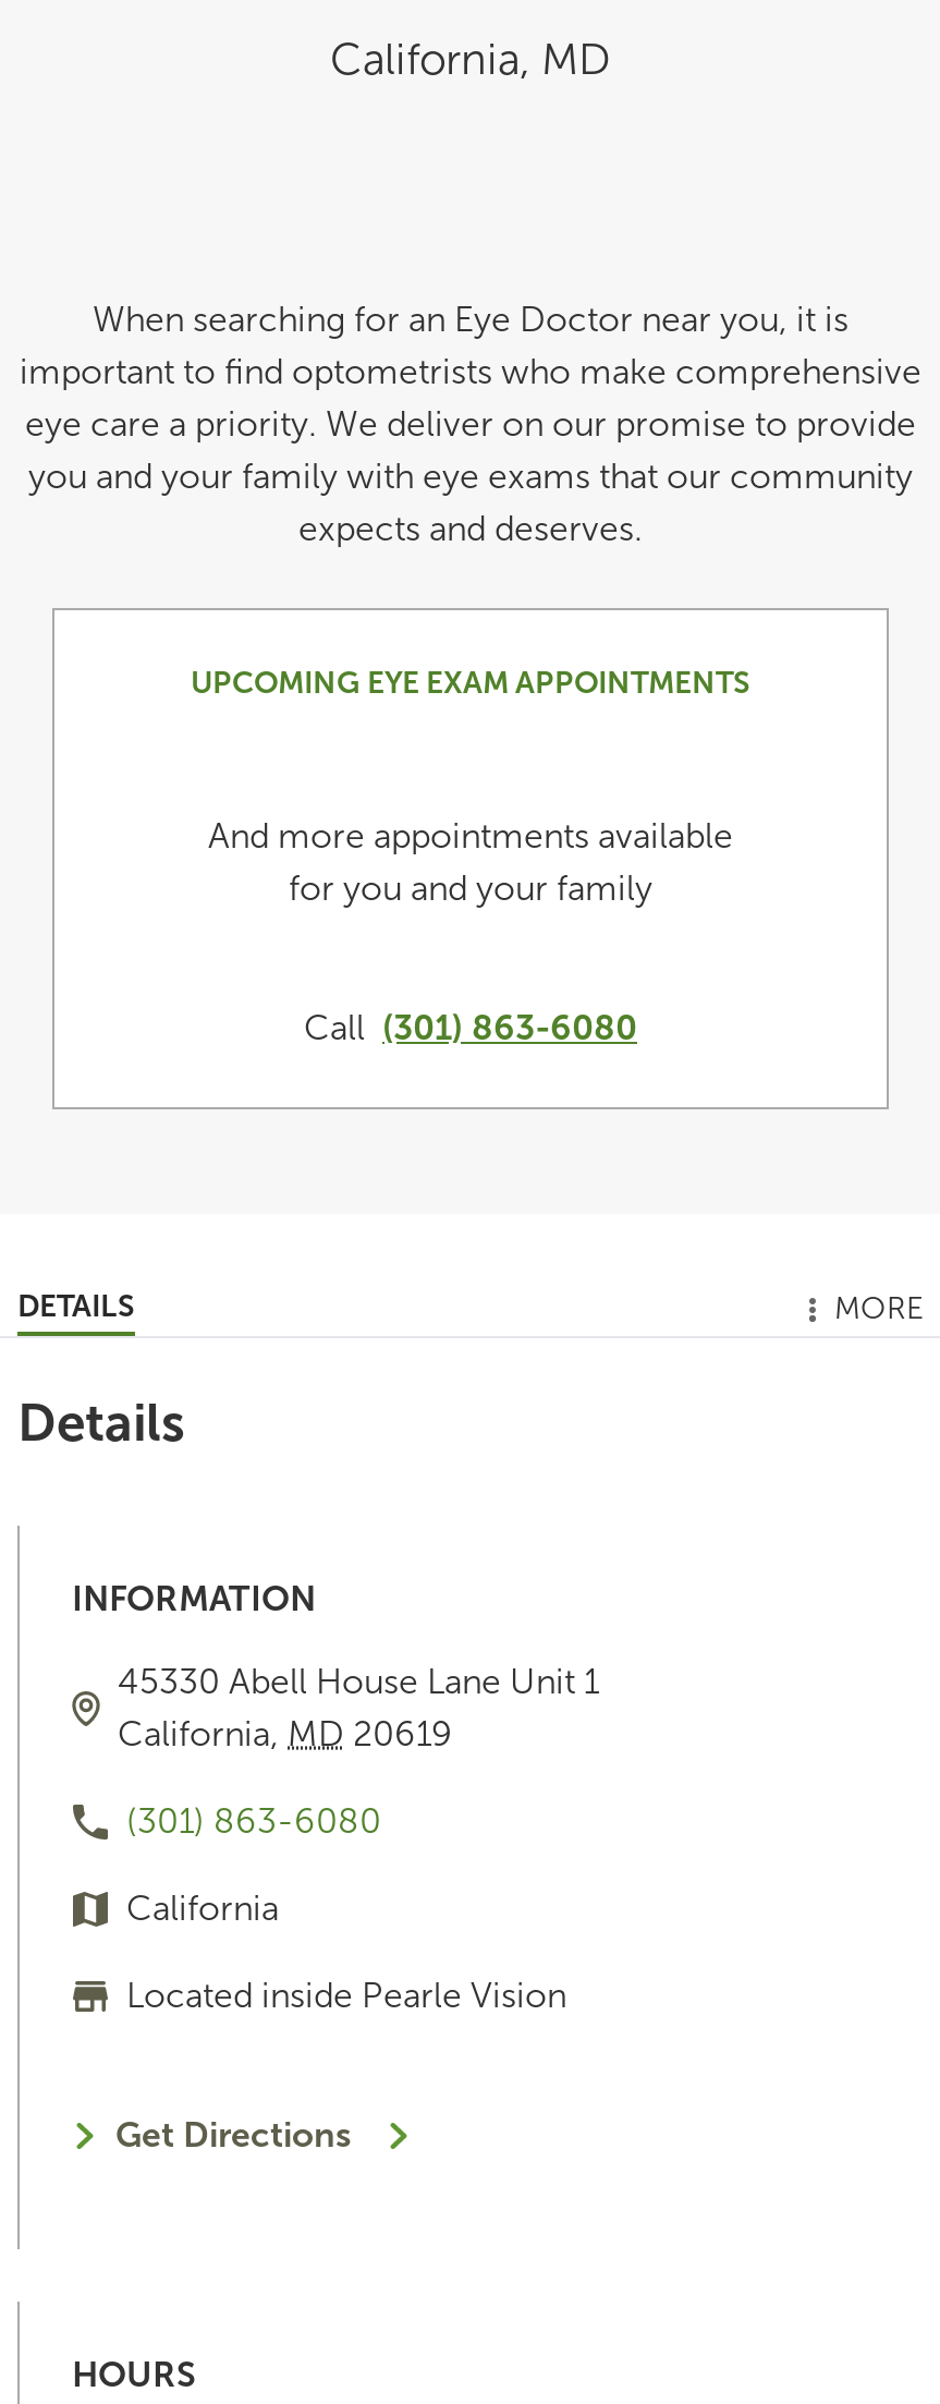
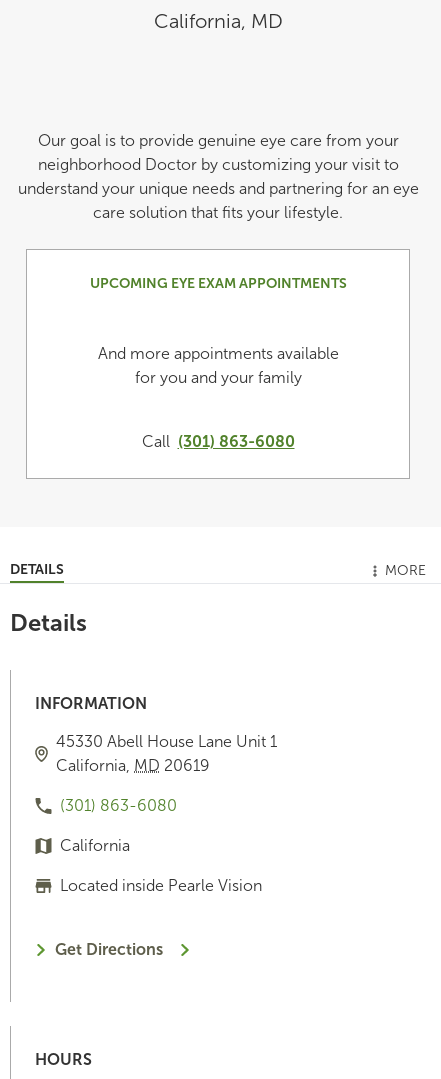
- When searching for an Eye Doctor near you, it is
- important to find optometrists who make comprehensive
- eye care a priority. We deliver on our promise to provide
- you and your family with eye exams that our community
- expects and deserves.
+ Our goal is to provide genuine eye care from your
+ neighborhood Doctor by customizing your visit to
+ understand your unique needs and partnering for an eye
+ care solution that fits your lifestyle.
